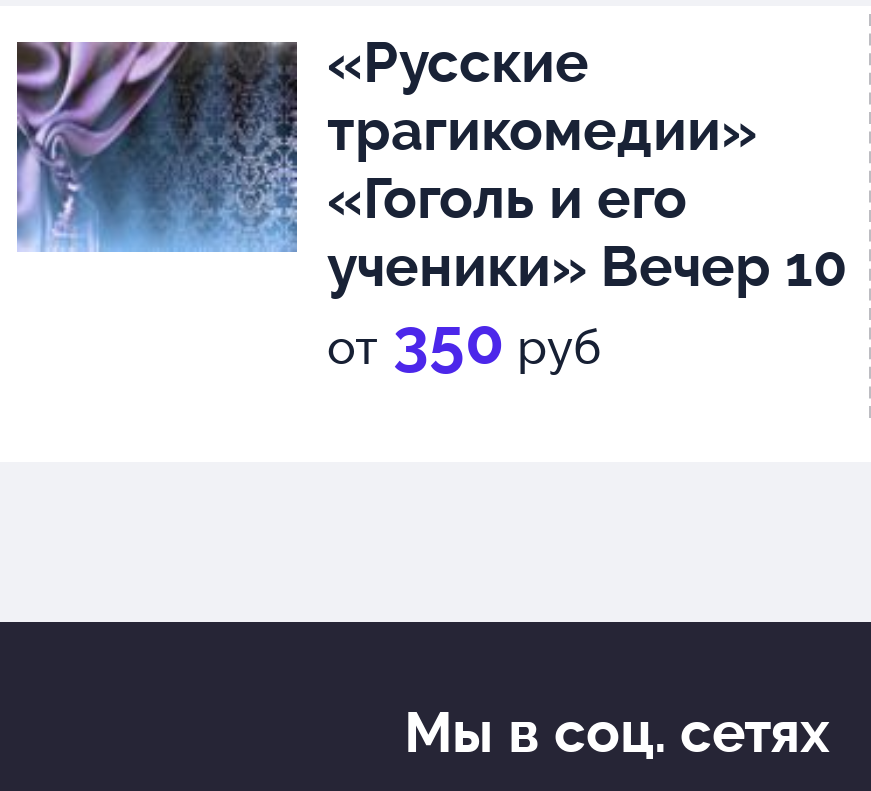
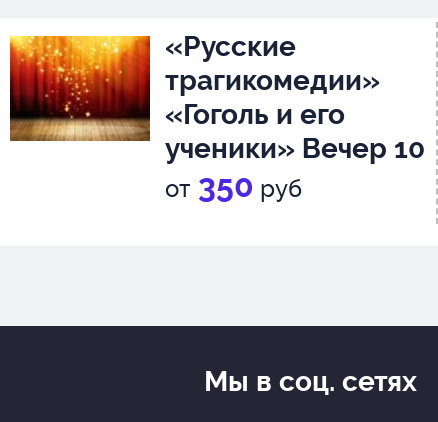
- [image]
+ [image]
